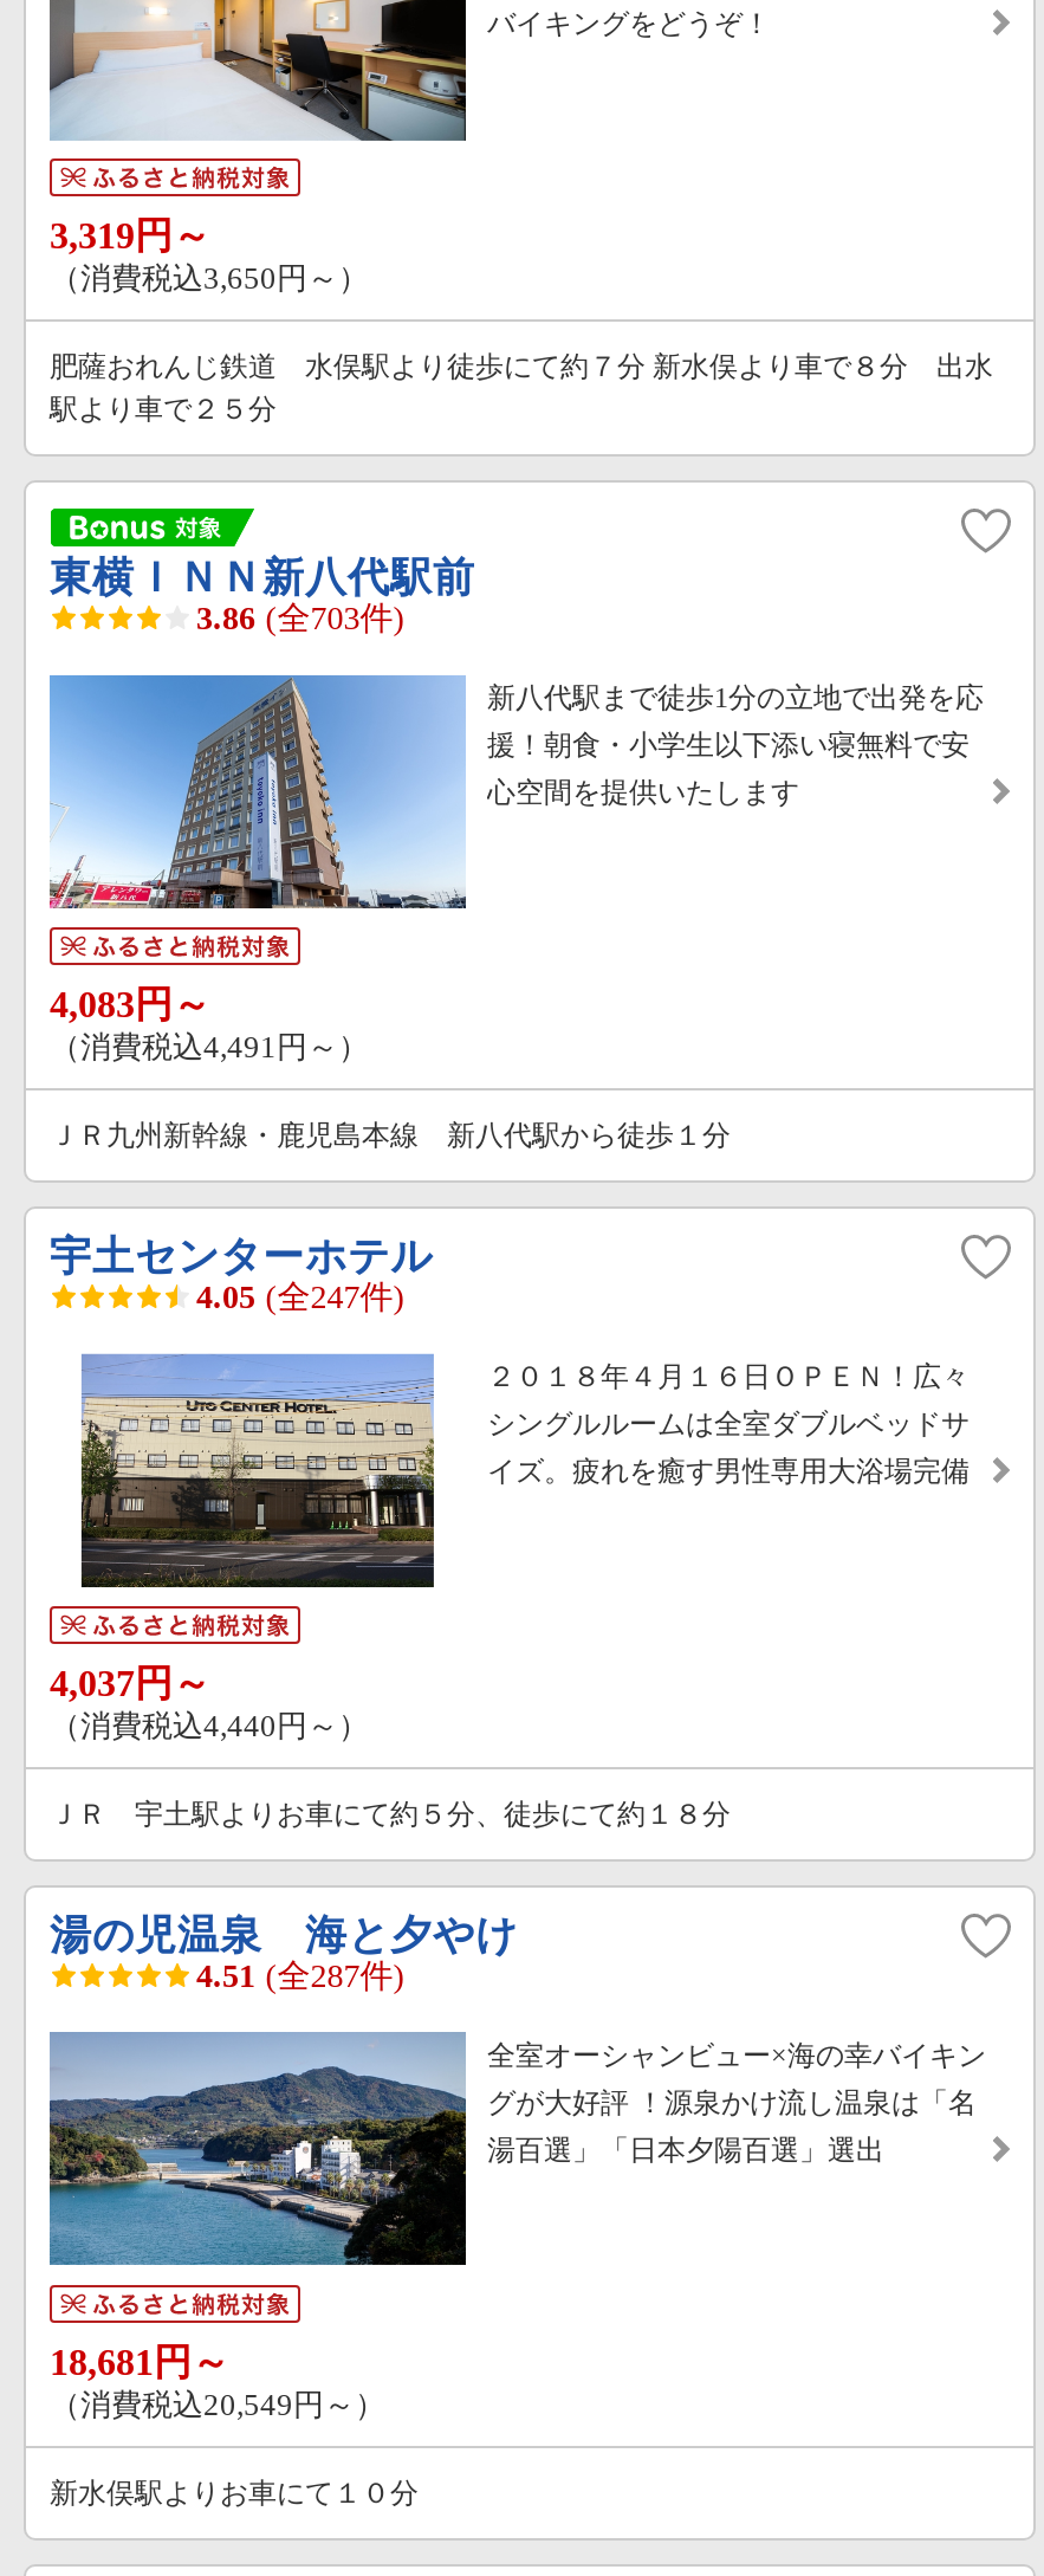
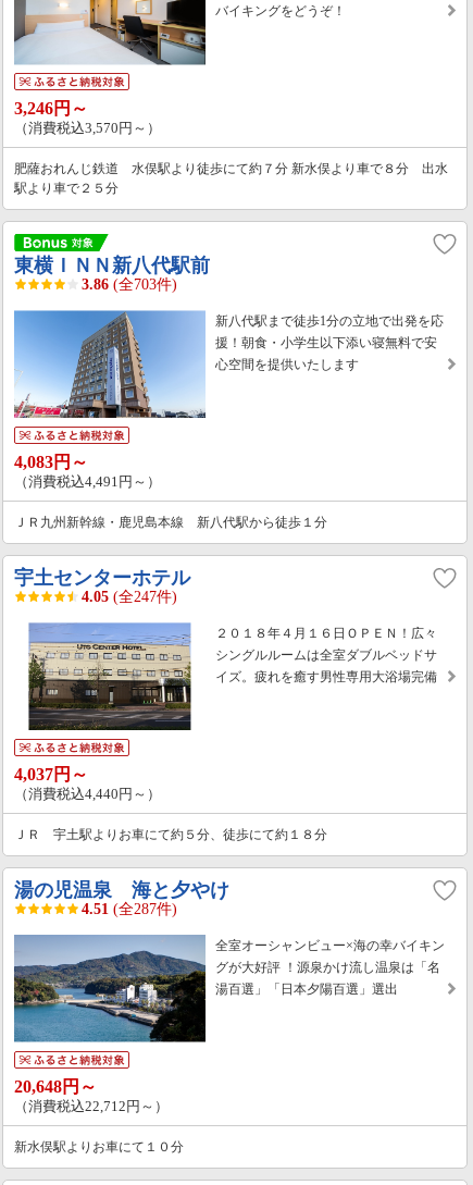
- 3,319円～
+ 3,246円～

- （消費税込3,650円～）
+ （消費税込3,570円～）

- 18,681円～
+ 20,648円～

- （消費税込20,549円～）
+ （消費税込22,712円～）
